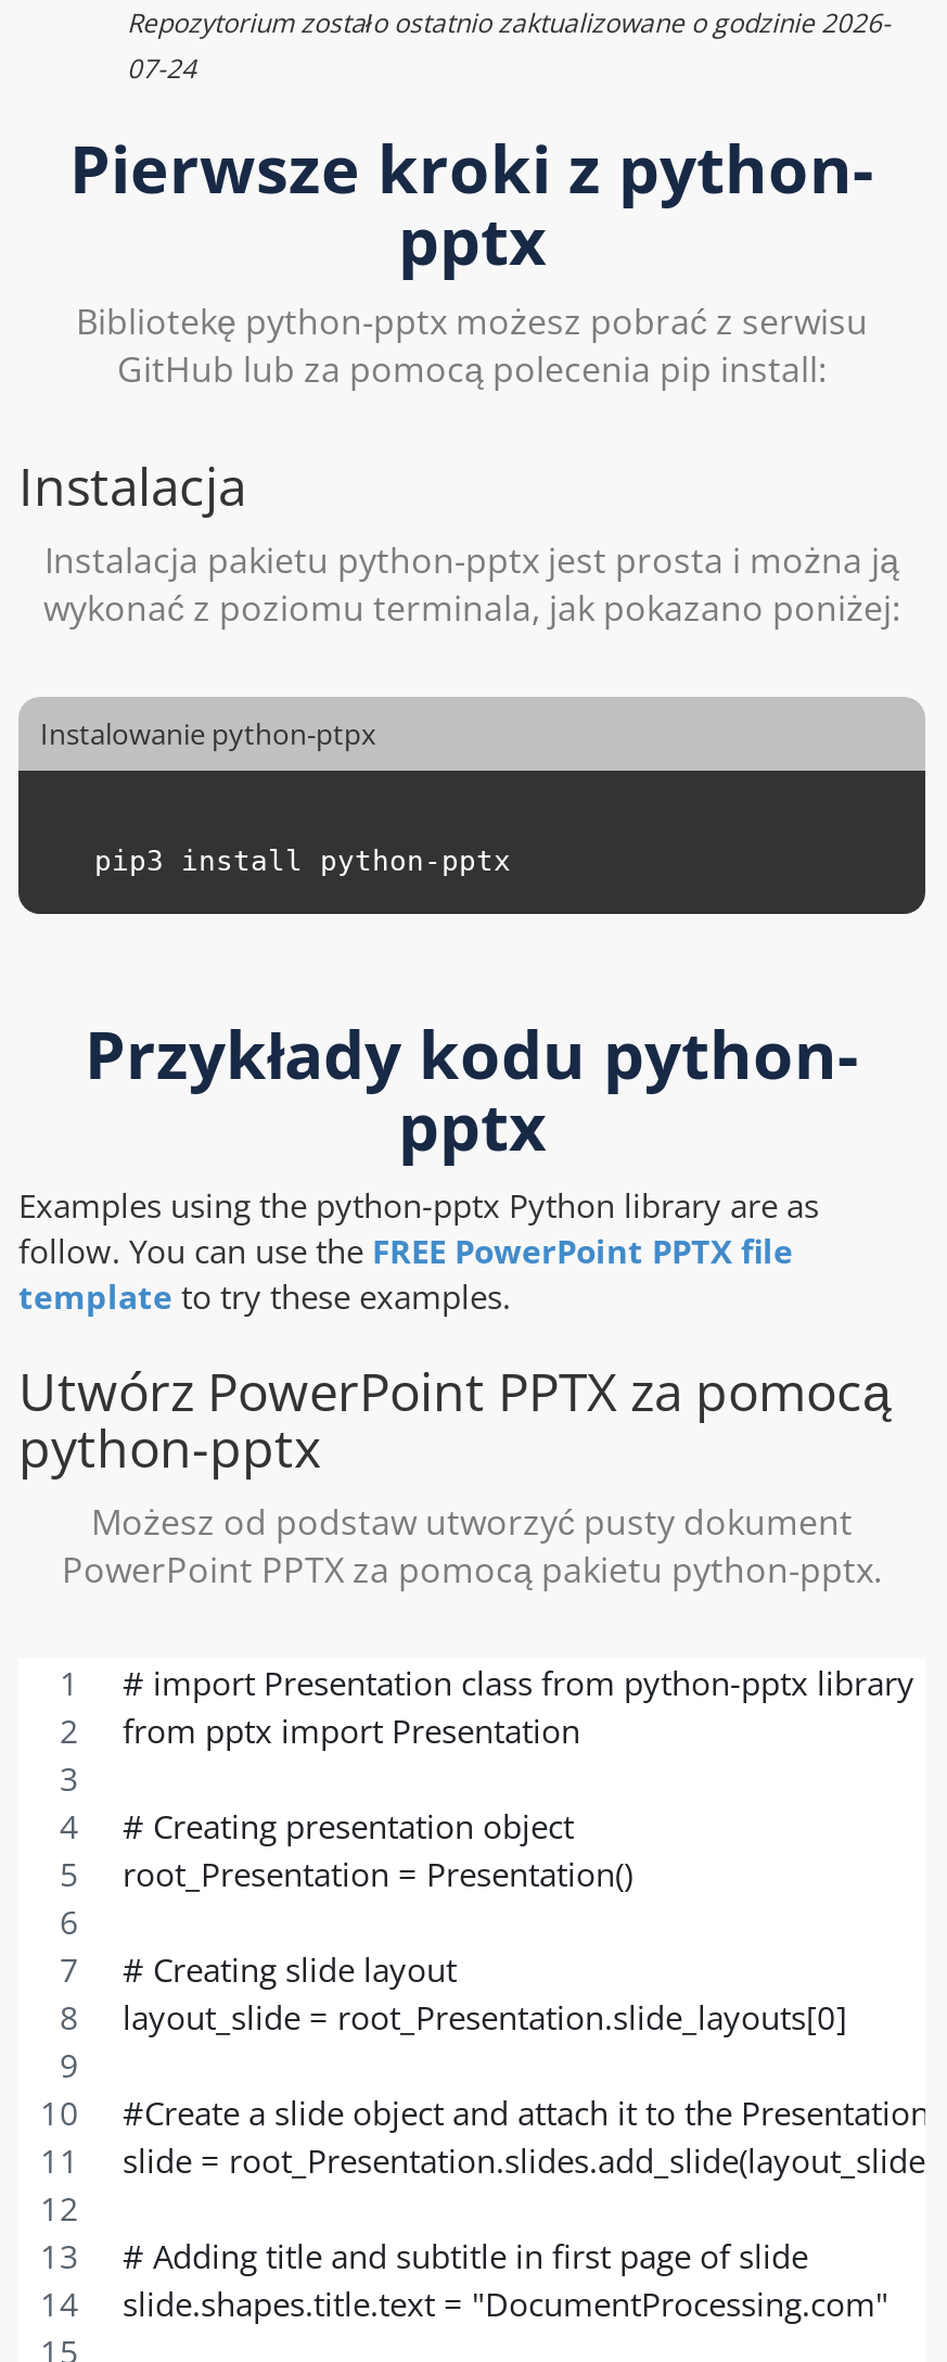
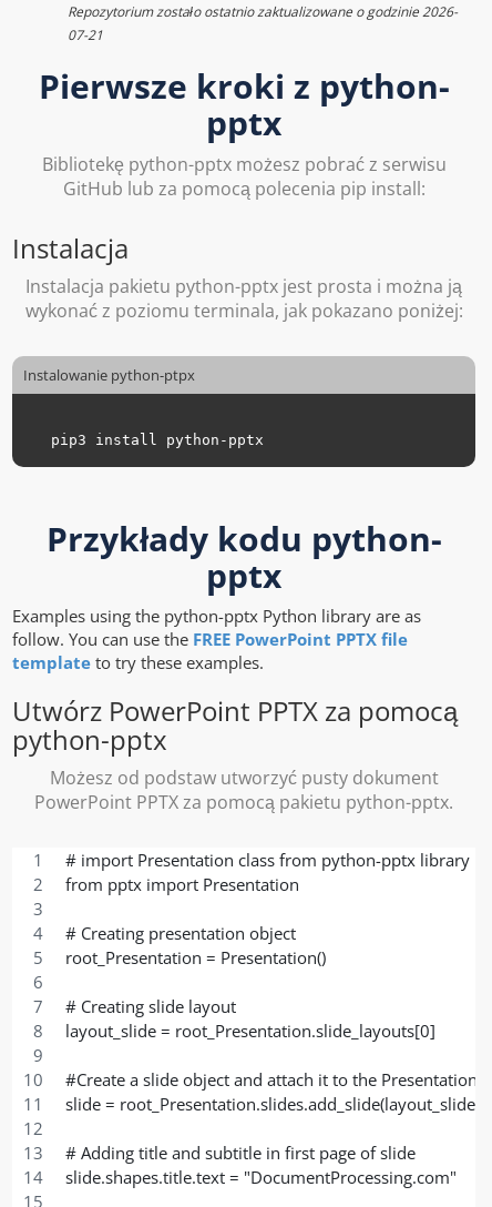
- 07-24
+ 07-21
